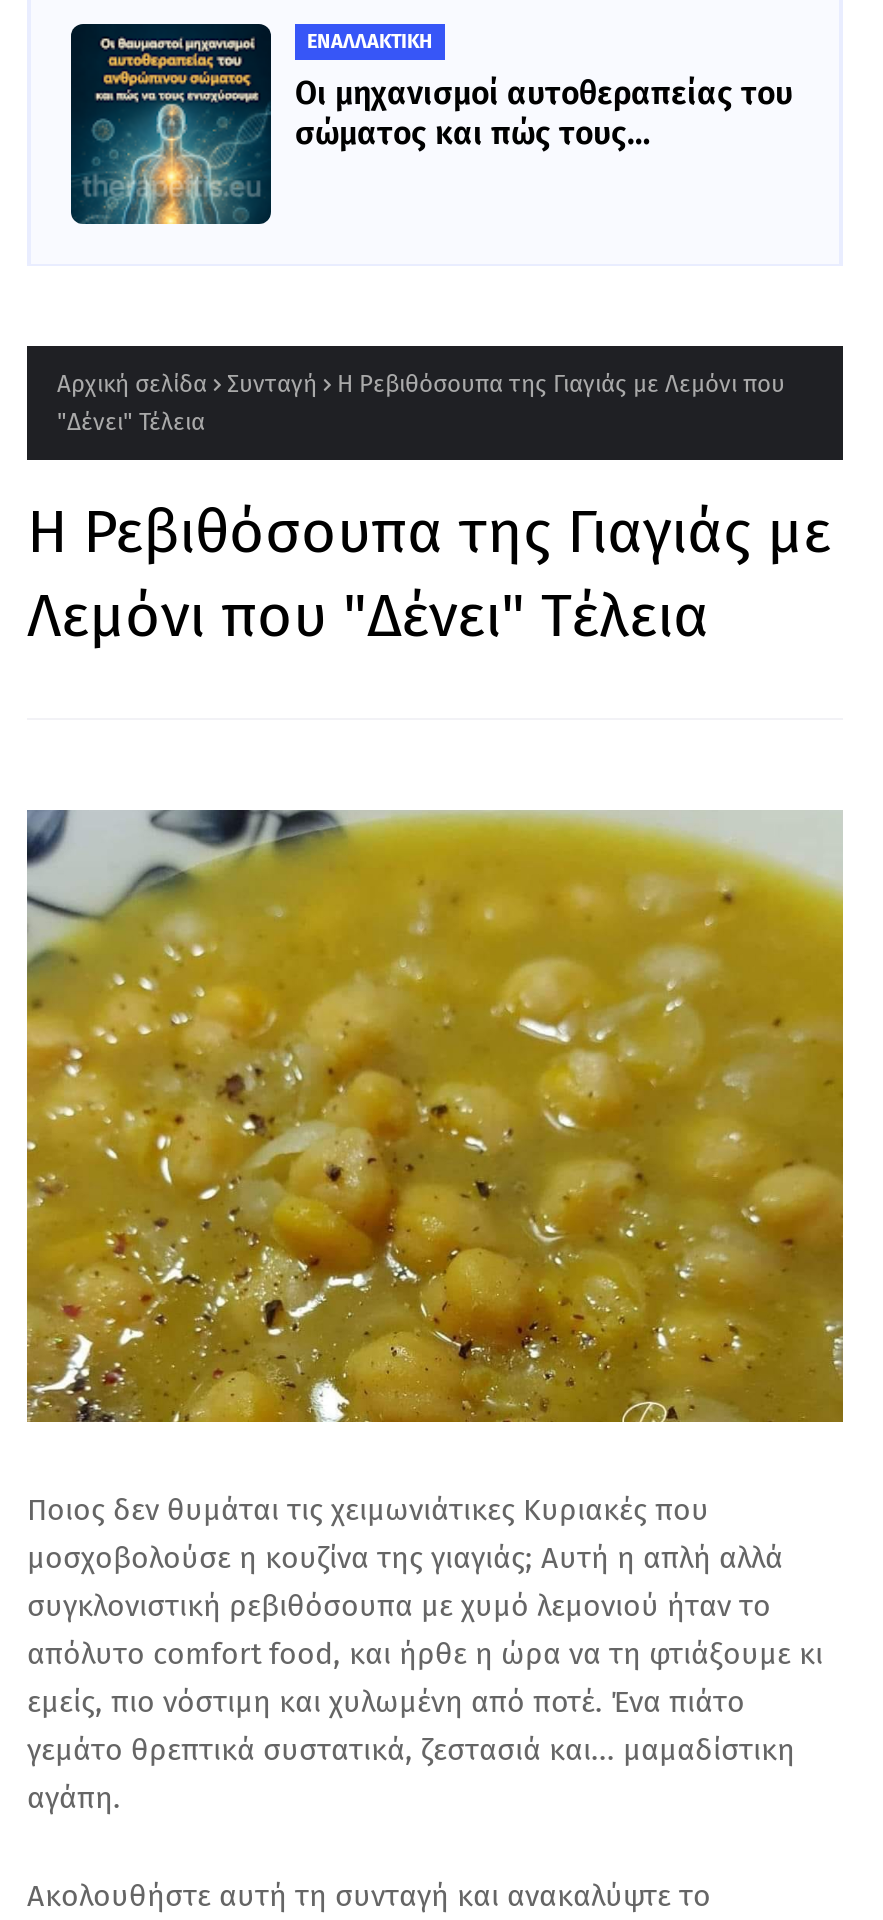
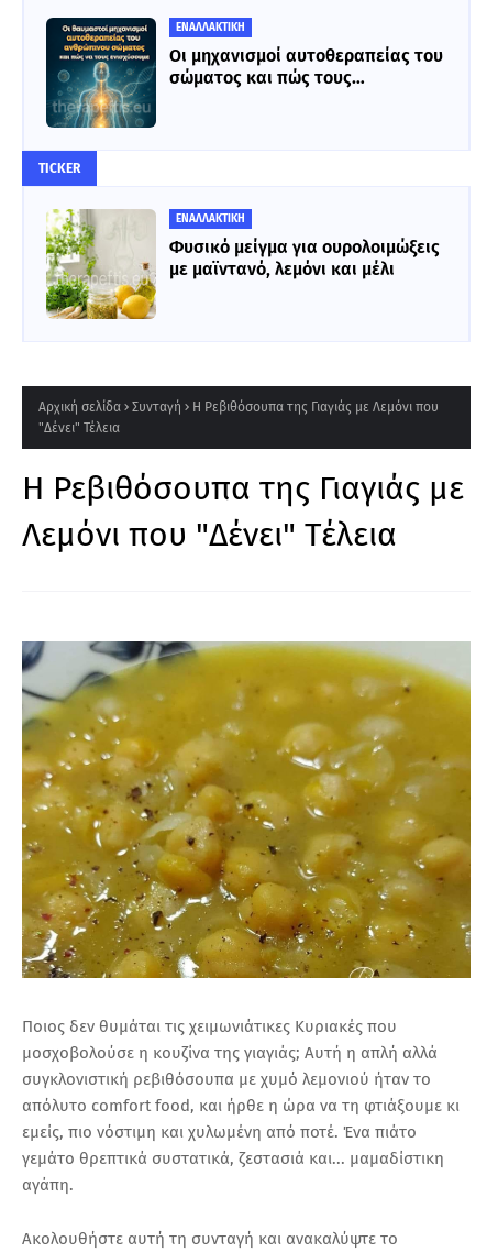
+ [image]
+ TICKER
+ ΕΝΑΛΛΑΚΤΙΚΗ
+ Φυσικό μείγμα για ουρολοιμώξεις
+ με μαϊντανό, λεμόνι και μέλι
